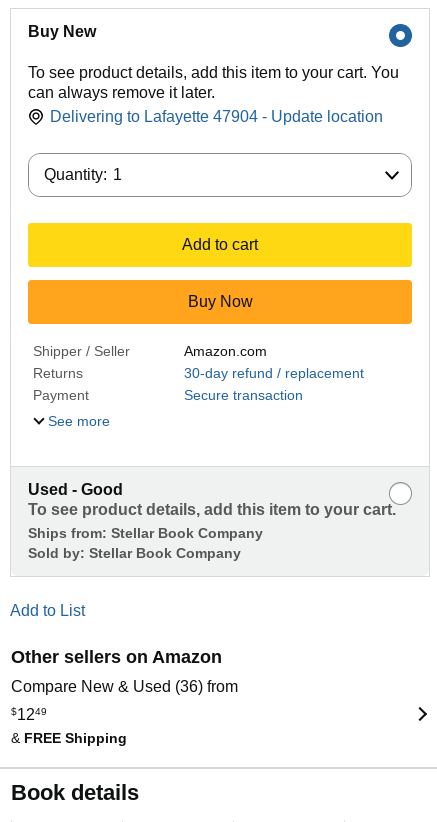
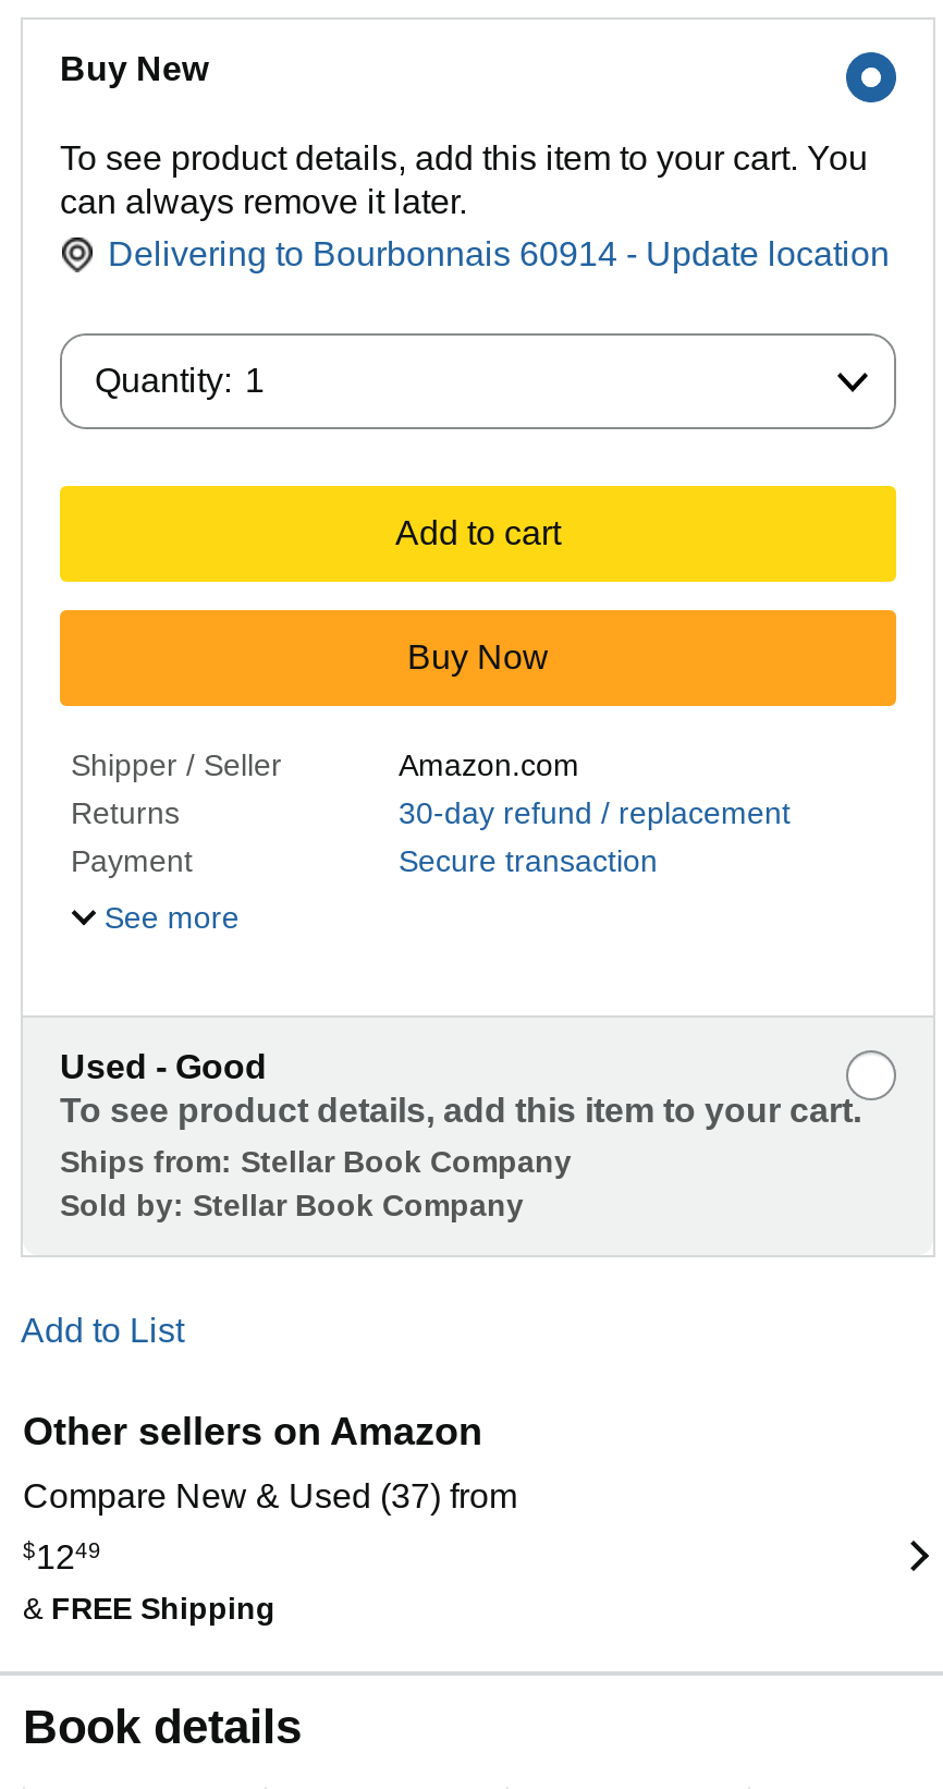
- Delivering to Lafayette 47904 - Update location
+ Delivering to Bourbonnais 60914 - Update location

- Compare New & Used (36) from
+ Compare New & Used (37) from
